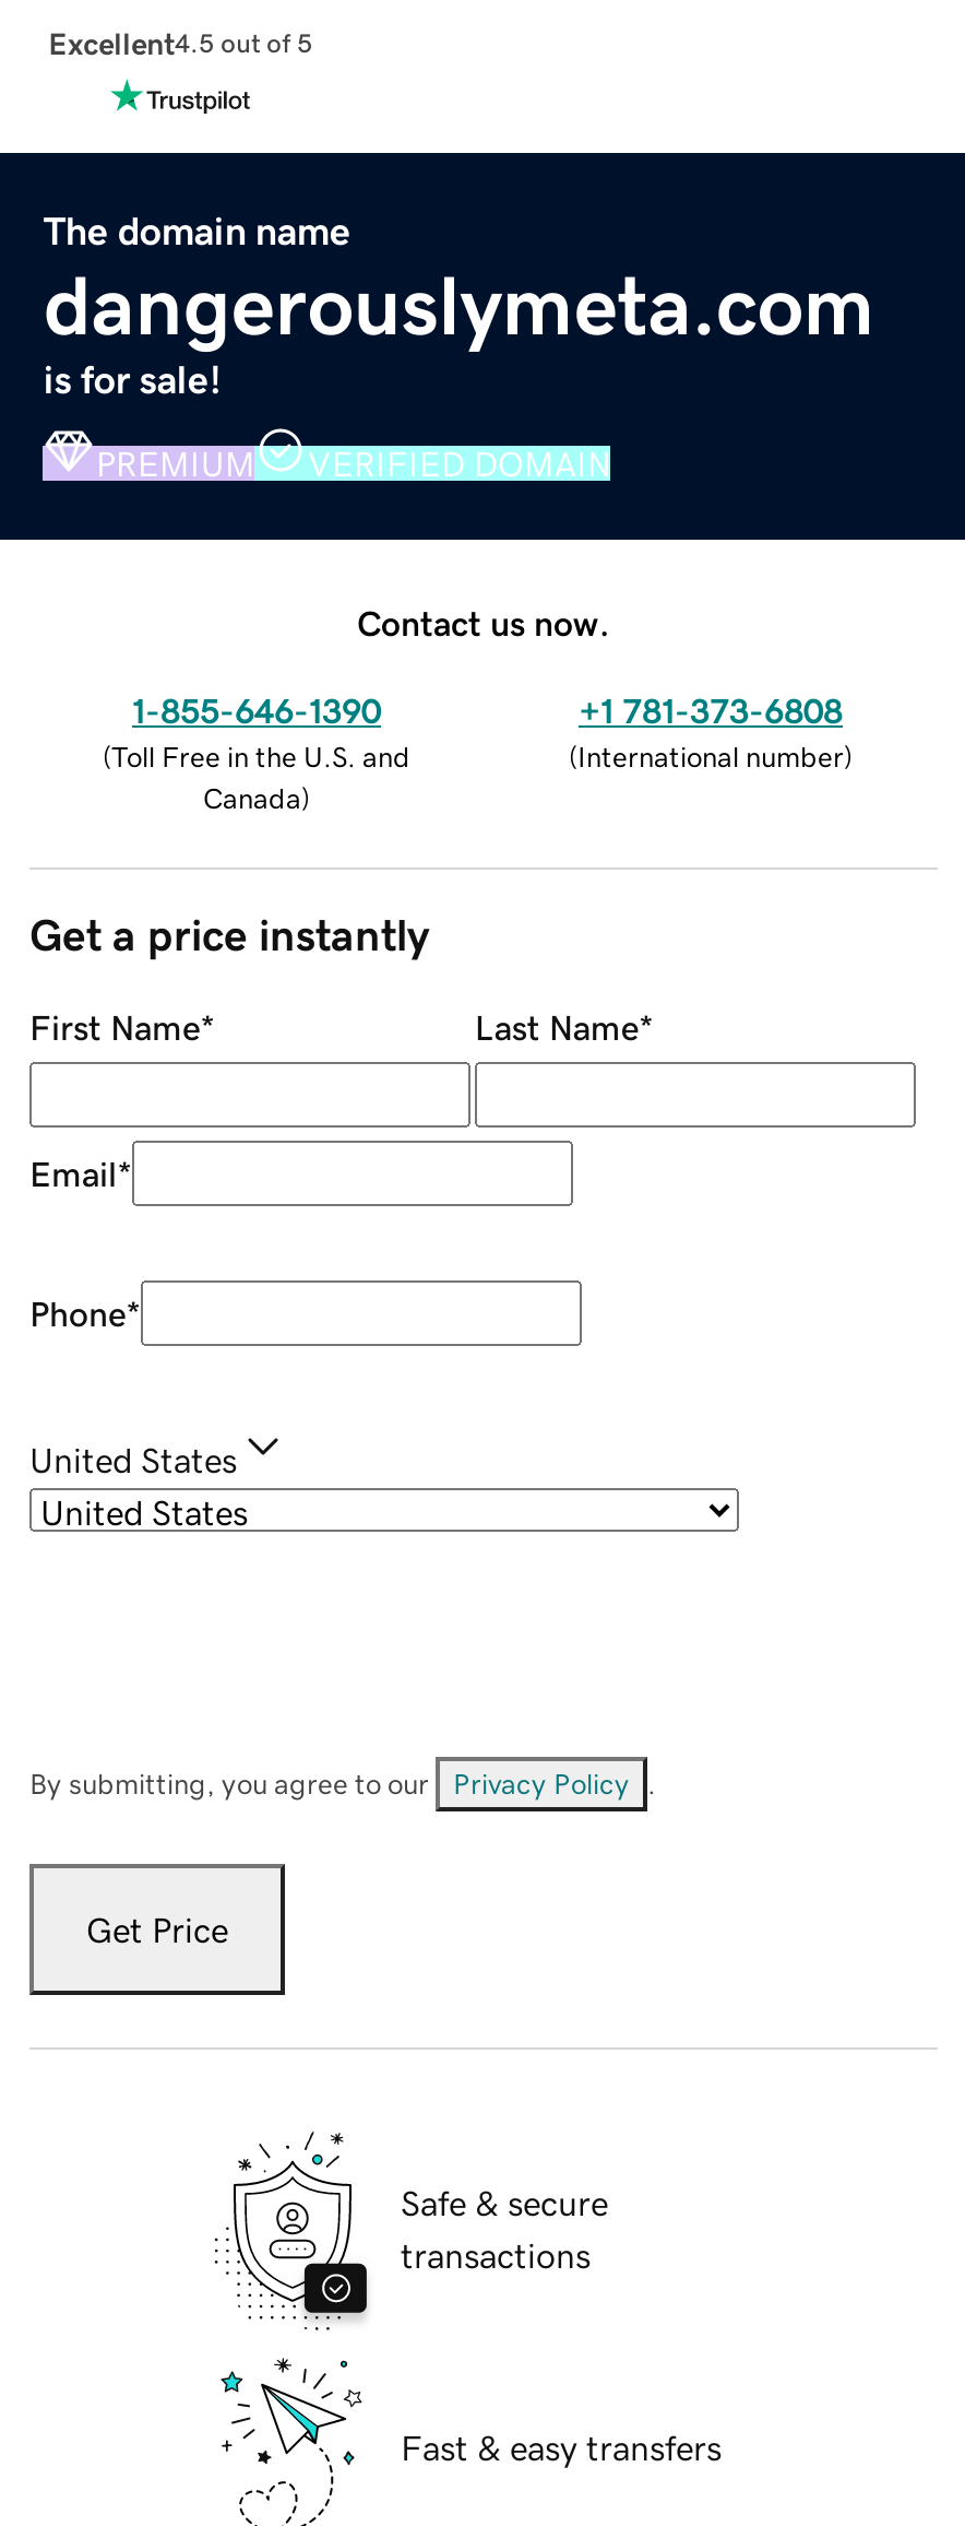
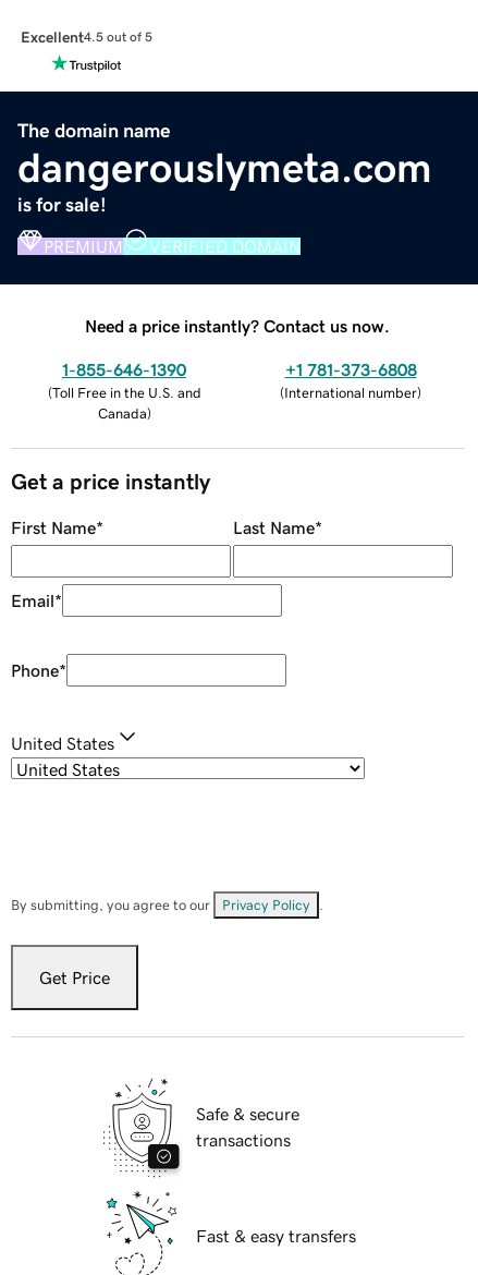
- Contact us now.
+ Need a price instantly? Contact us now.
